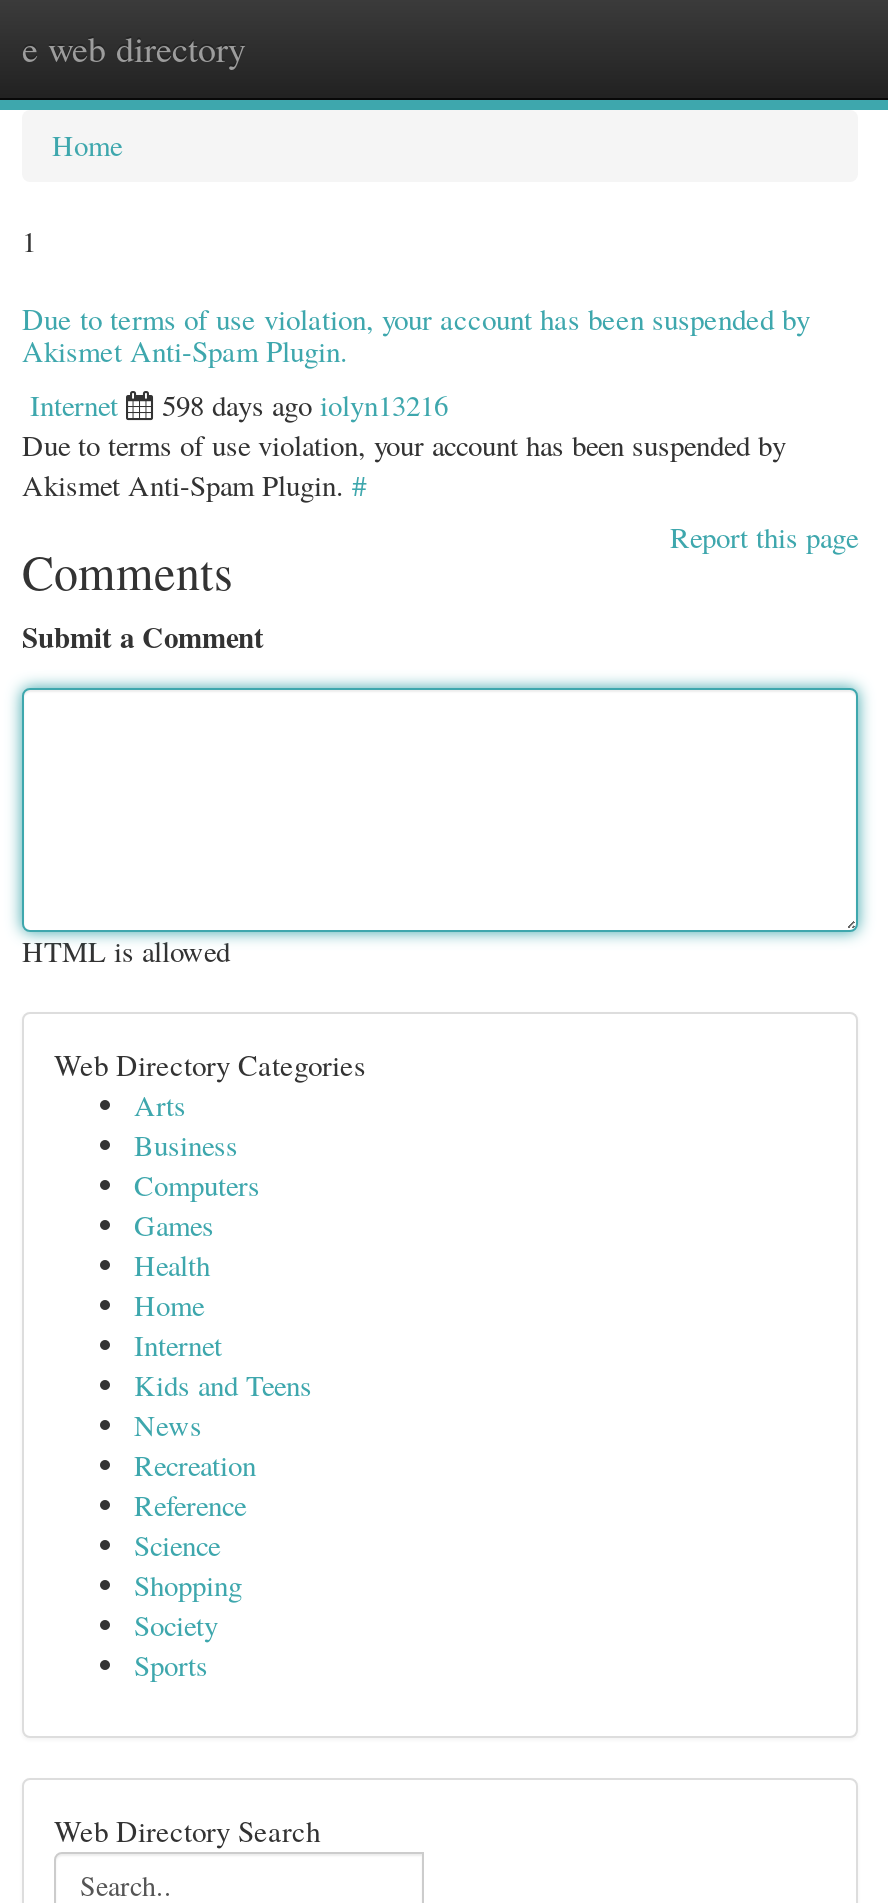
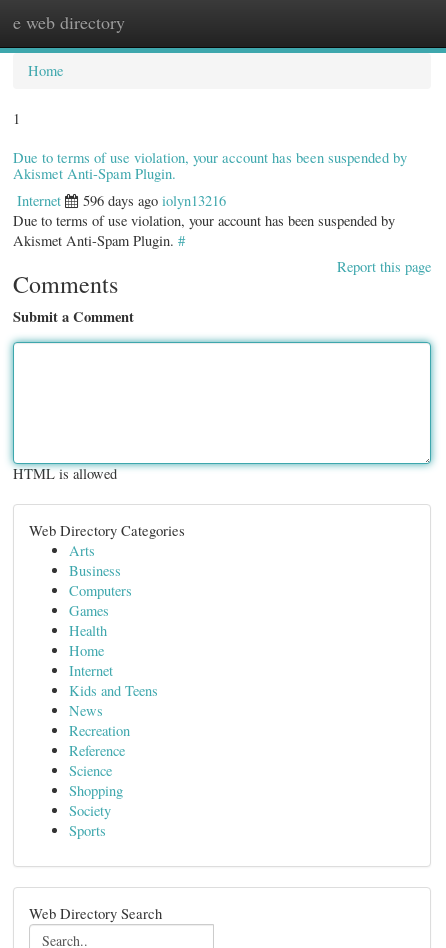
- 598 days ago iolyn13216
+ 596 days ago iolyn13216
